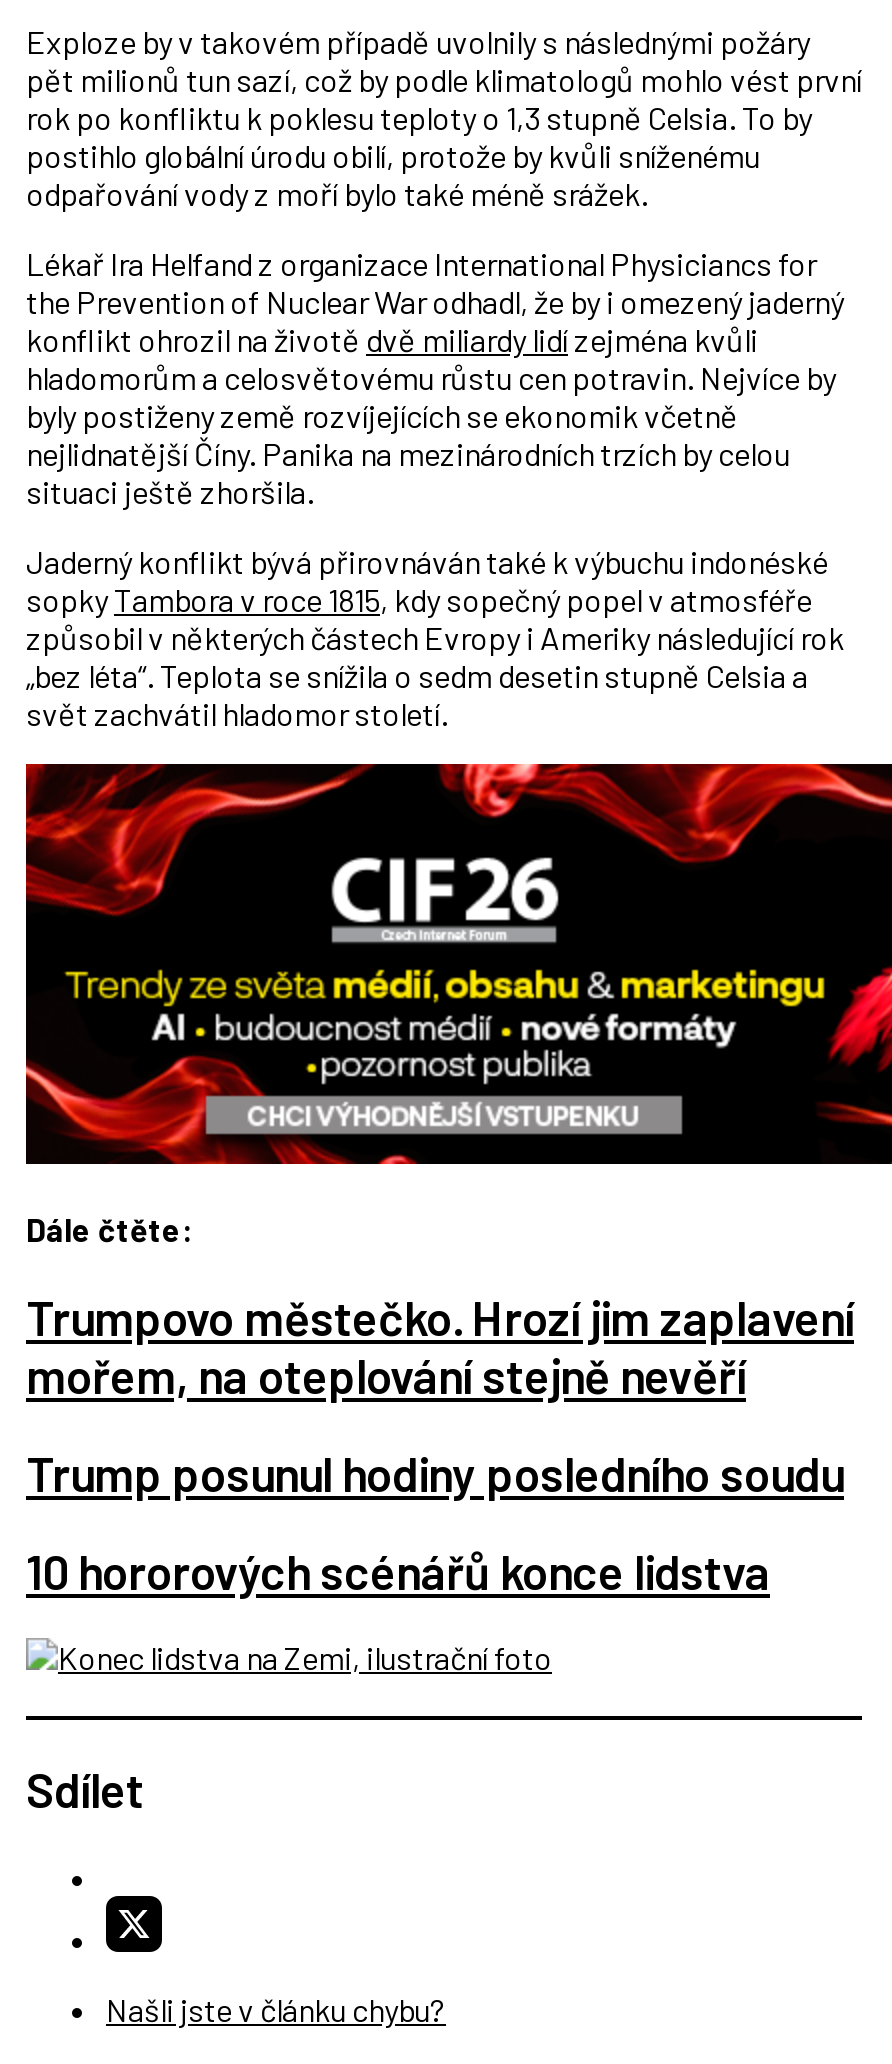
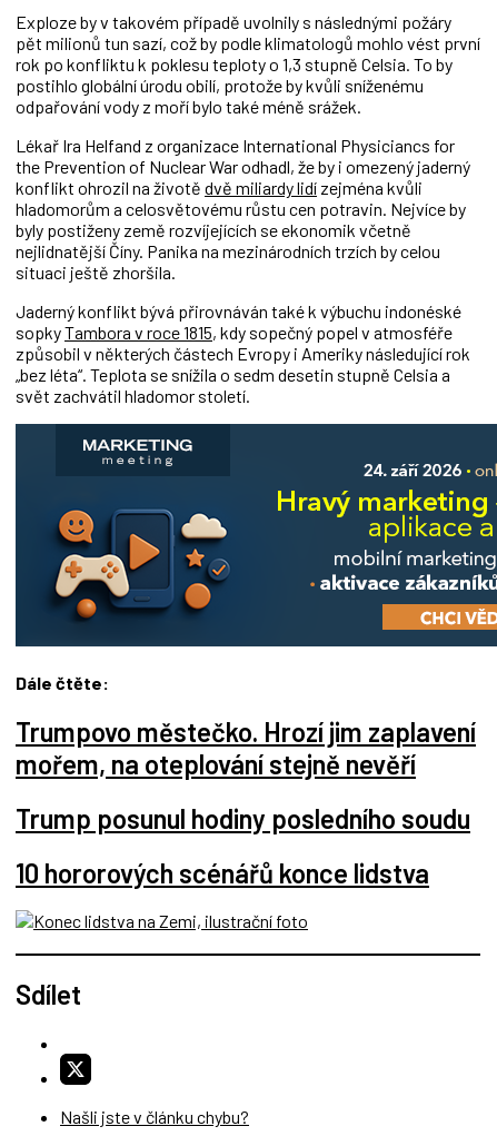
- [image]
+ [image]
